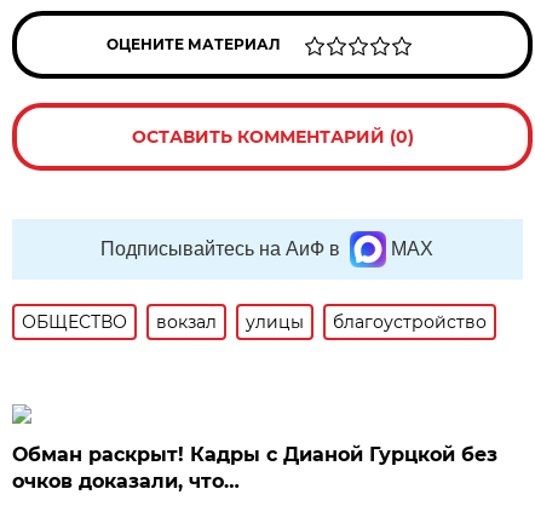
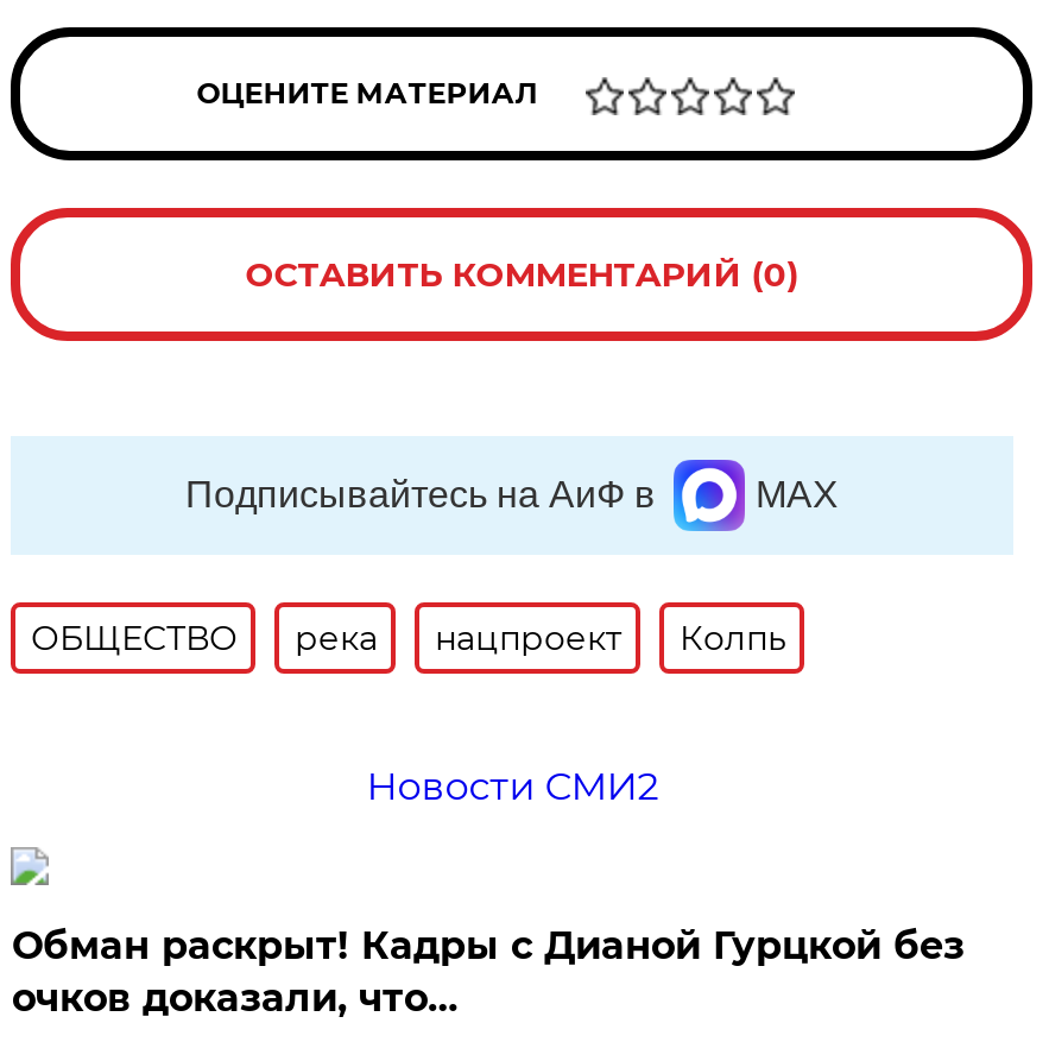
- вокзал
- улицы
- благоустройство
+ река
+ нацпроект
+ Колпь
+ Новости СМИ2
